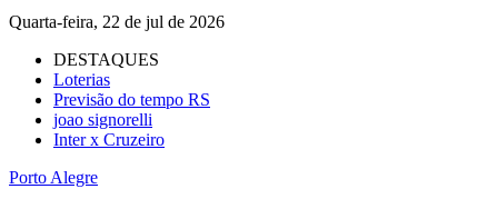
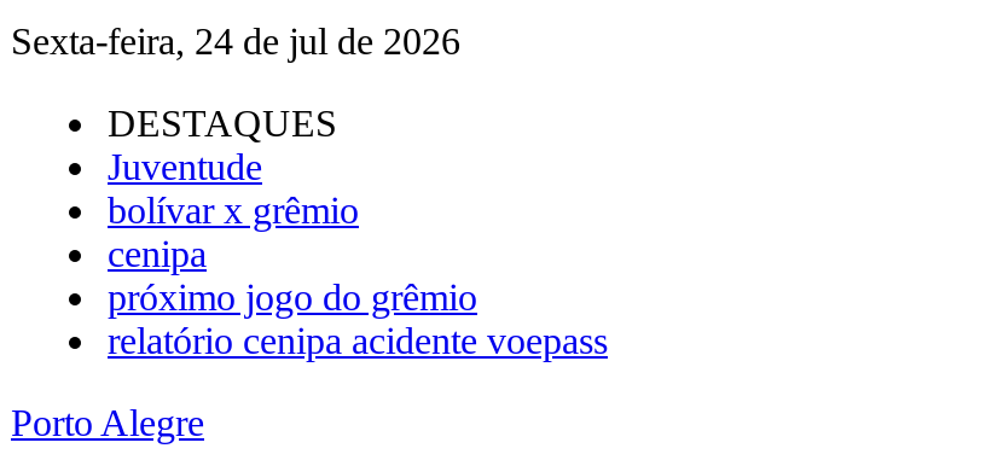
- Quarta-feira, 22 de jul de 2026
+ Sexta-feira, 24 de jul de 2026

- Loterias
- Previsão do tempo RS
- joao signorelli
- Inter x Cruzeiro
+ Juventude
+ bolívar x grêmio
+ cenipa
+ próximo jogo do grêmio
+ relatório cenipa acidente voepass
